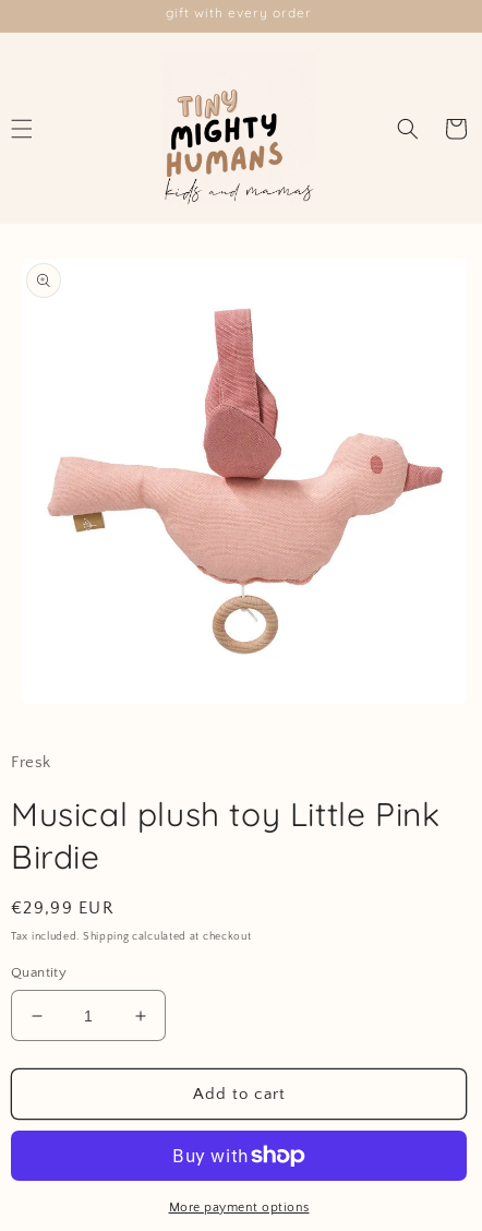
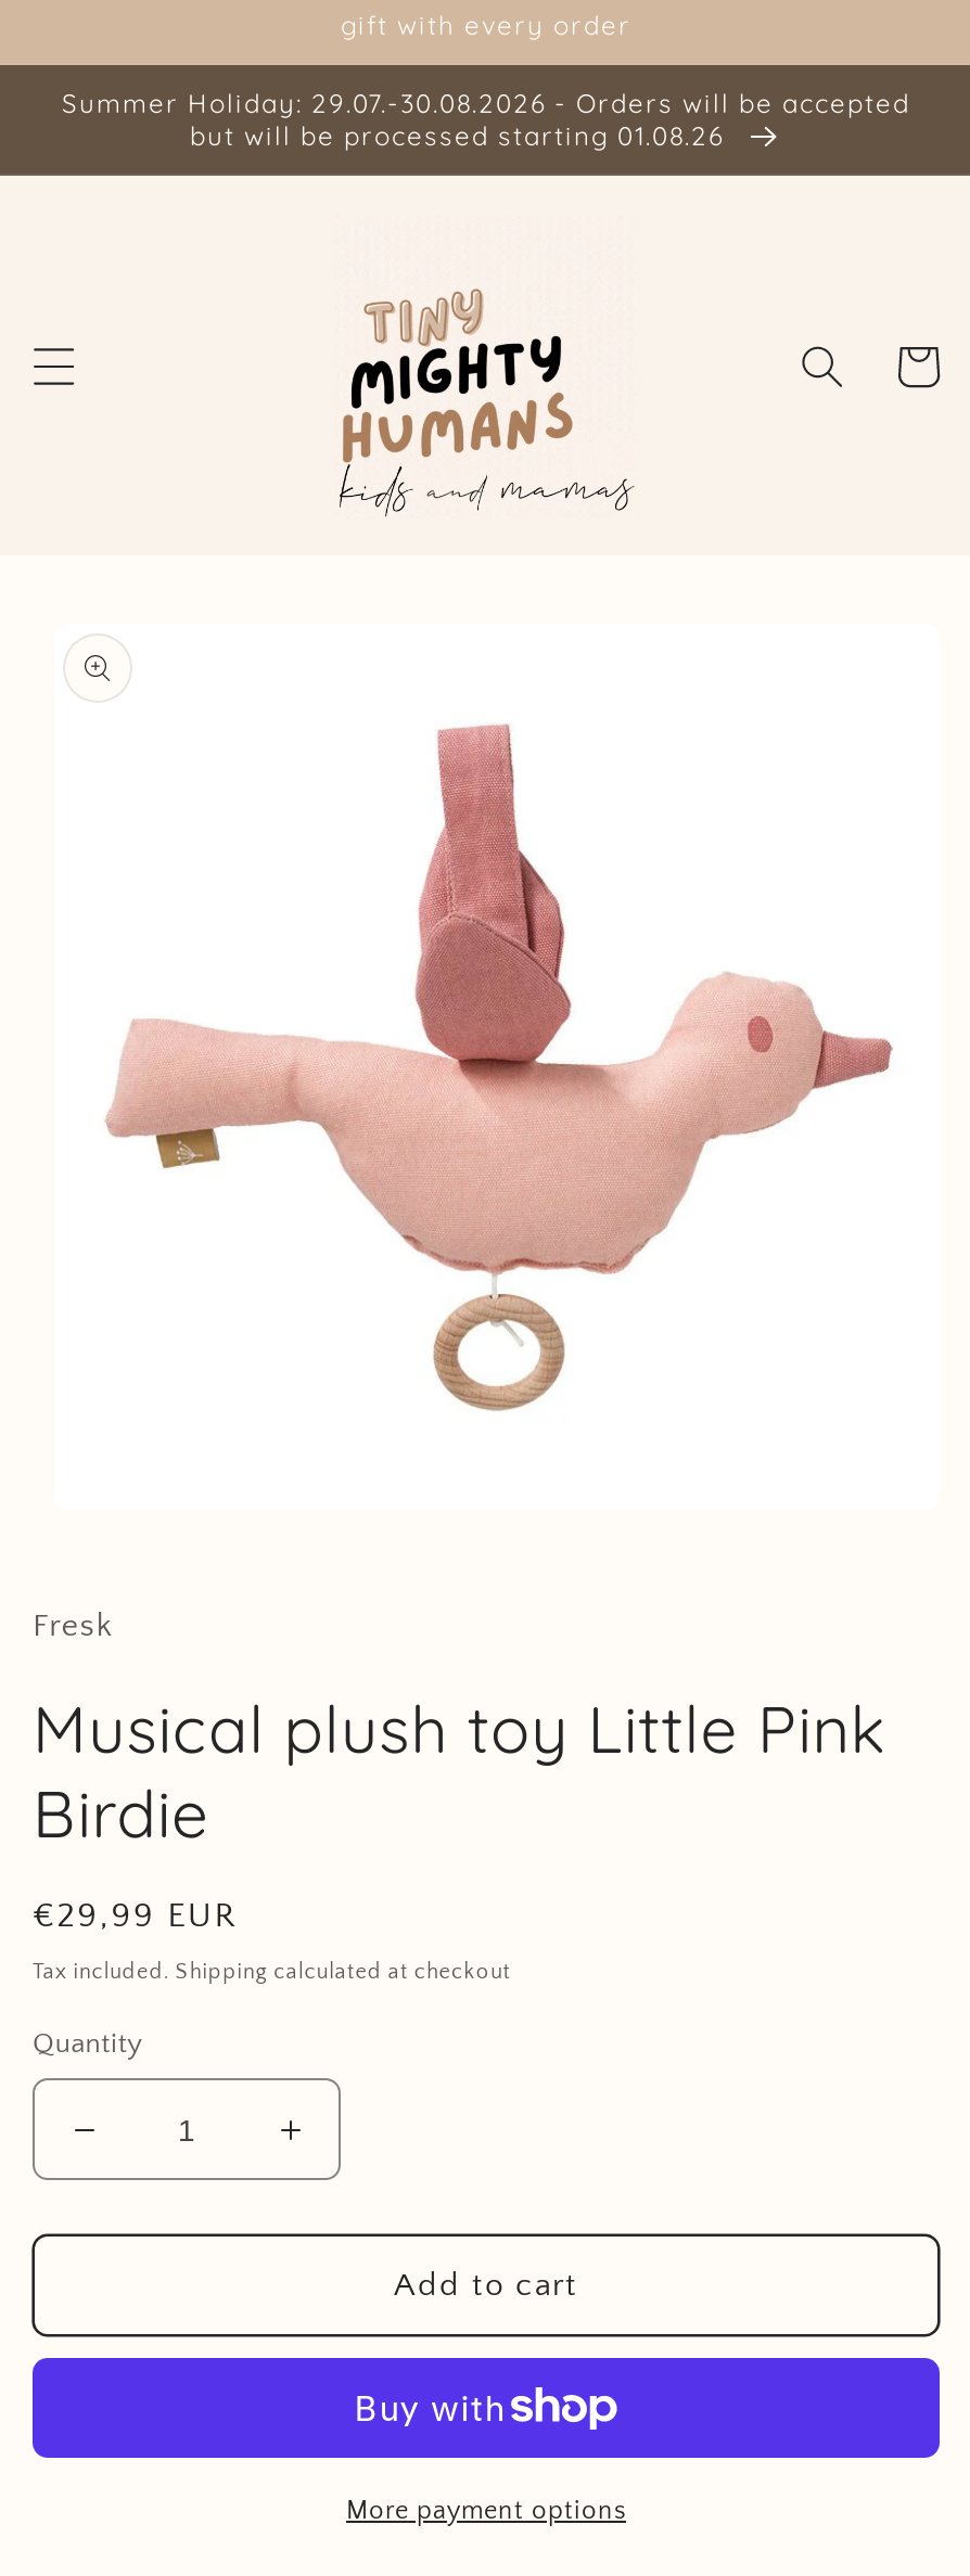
+ Summer Holiday: 29.07.-30.08.2026 - Orders will be accepted
+ but will be processed starting 01.08.26
